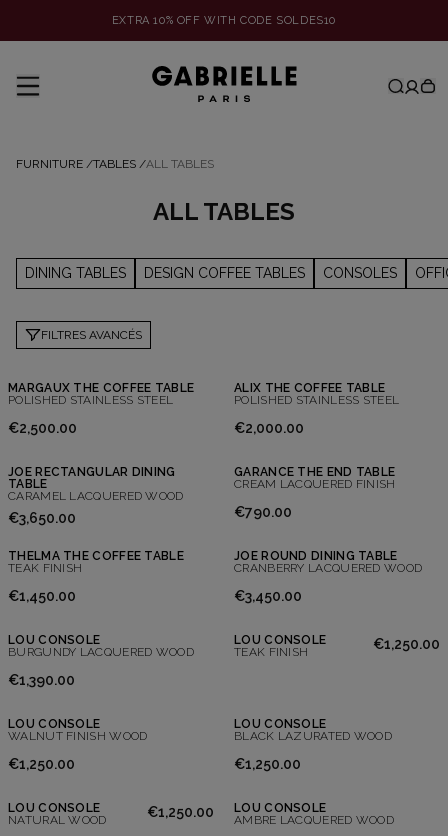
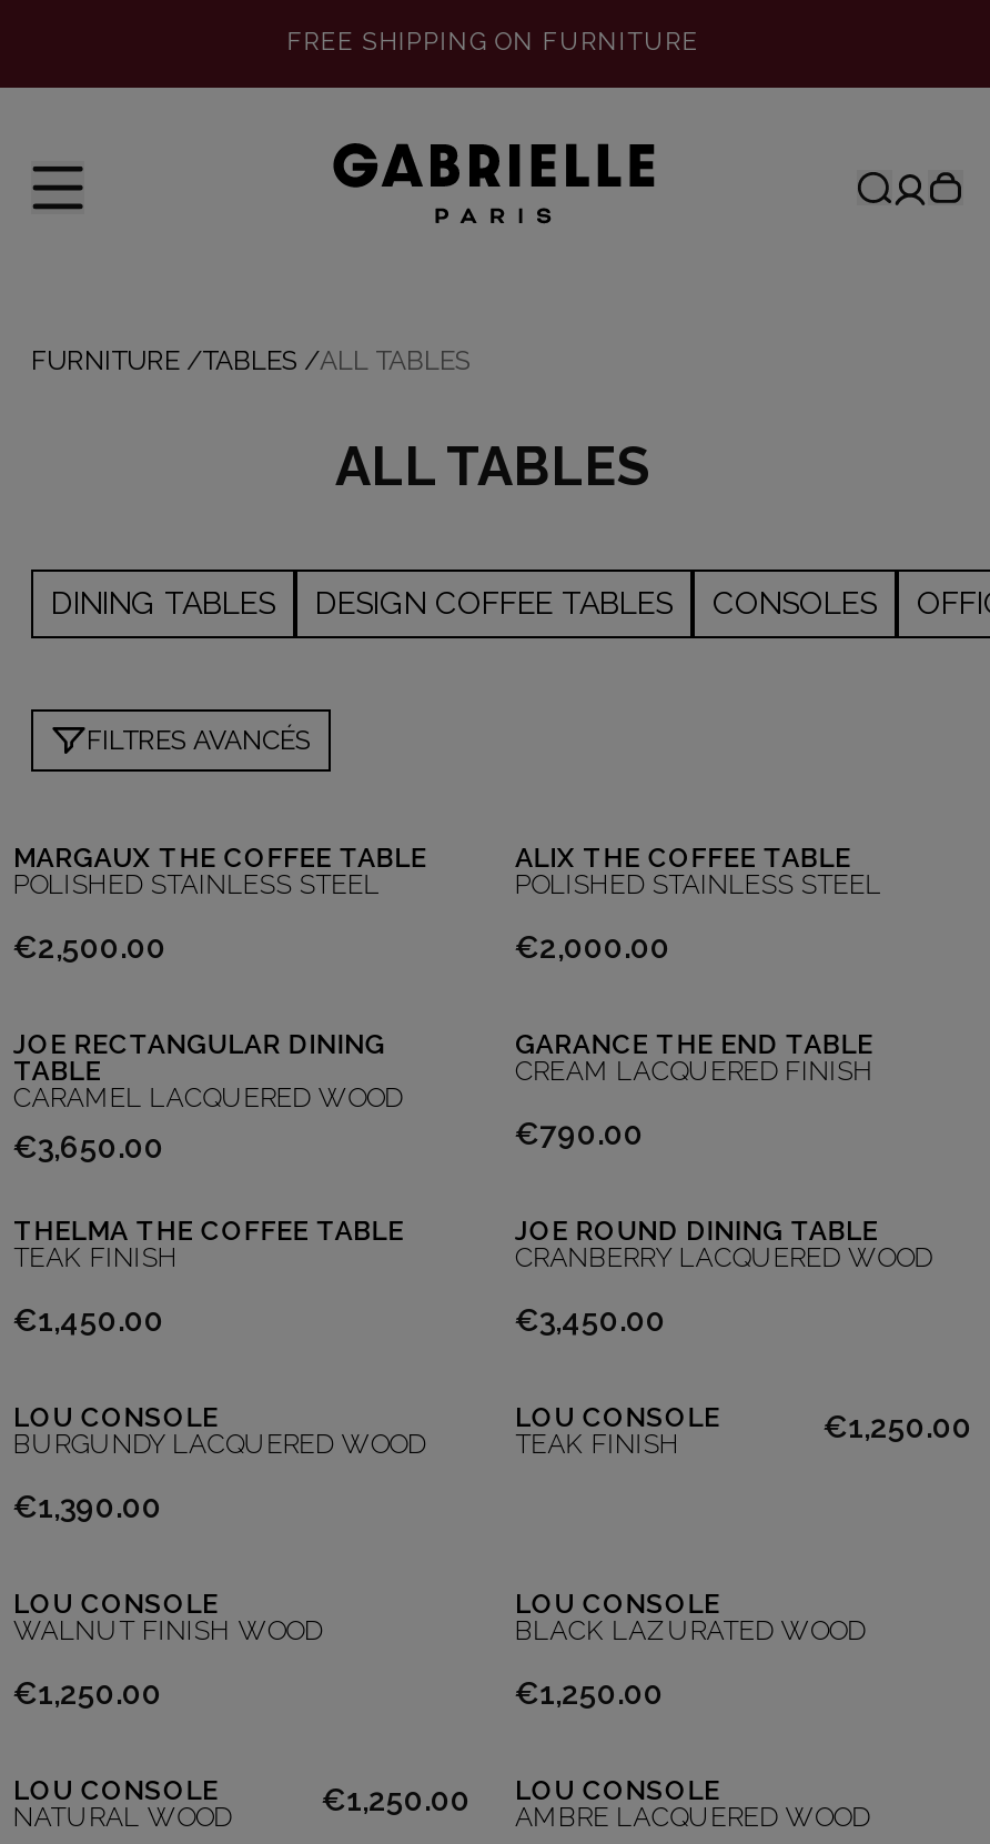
- EXTRA 10% OFF WITH CODE SOLDES10
+ FREE SHIPPING ON FURNITURE
